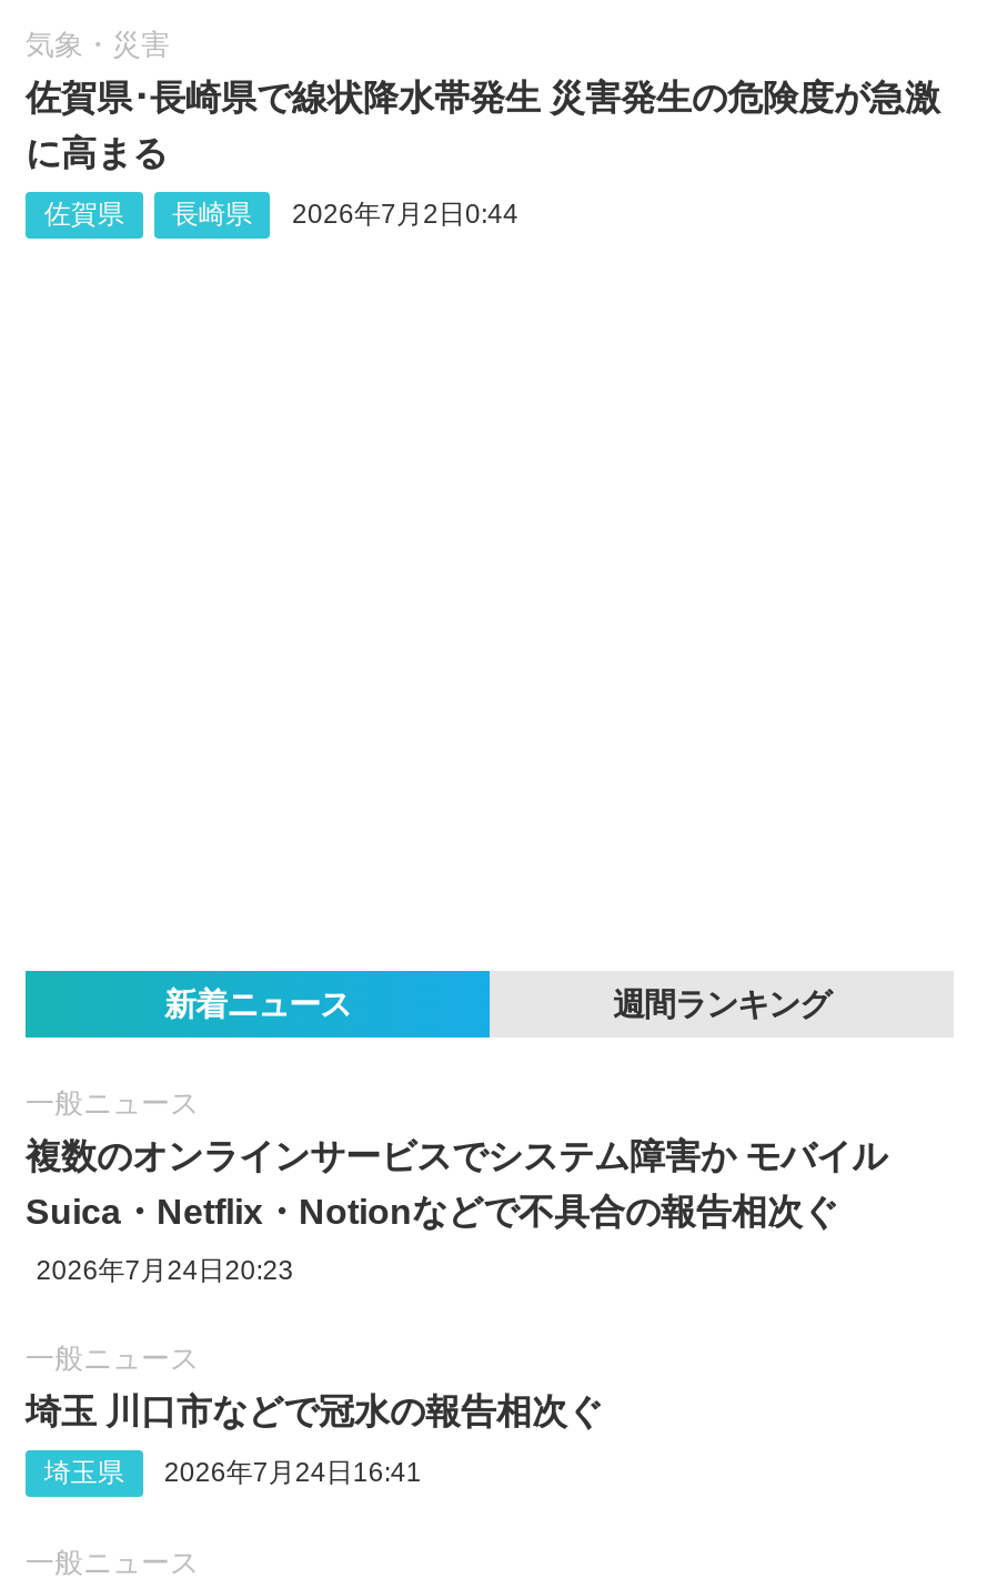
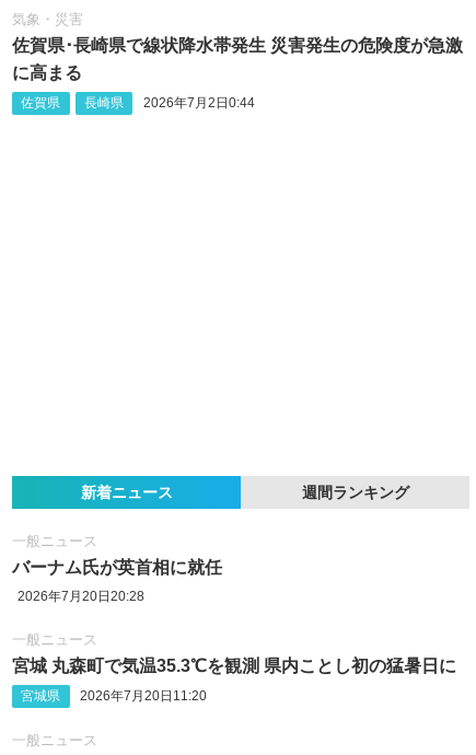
- 複数のオンラインサービスでシステム障害か モバイル
- Suica・Netflix・Notionなどで不具合の報告相次ぐ
- 2026年7月24日20:23
+ バーナム氏が英首相に就任
+ 2026年7月20日20:28

- 埼玉 川口市などで冠水の報告相次ぐ
+ 宮城 丸森町で気温35.3℃を観測 県内ことし初の猛暑日に

- 埼玉県
- 2026年7月24日16:41
+ 宮城県
+ 2026年7月20日11:20
